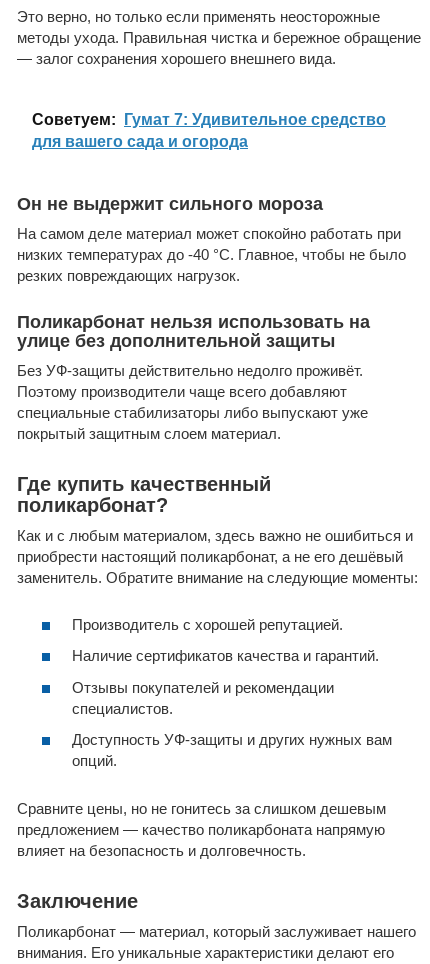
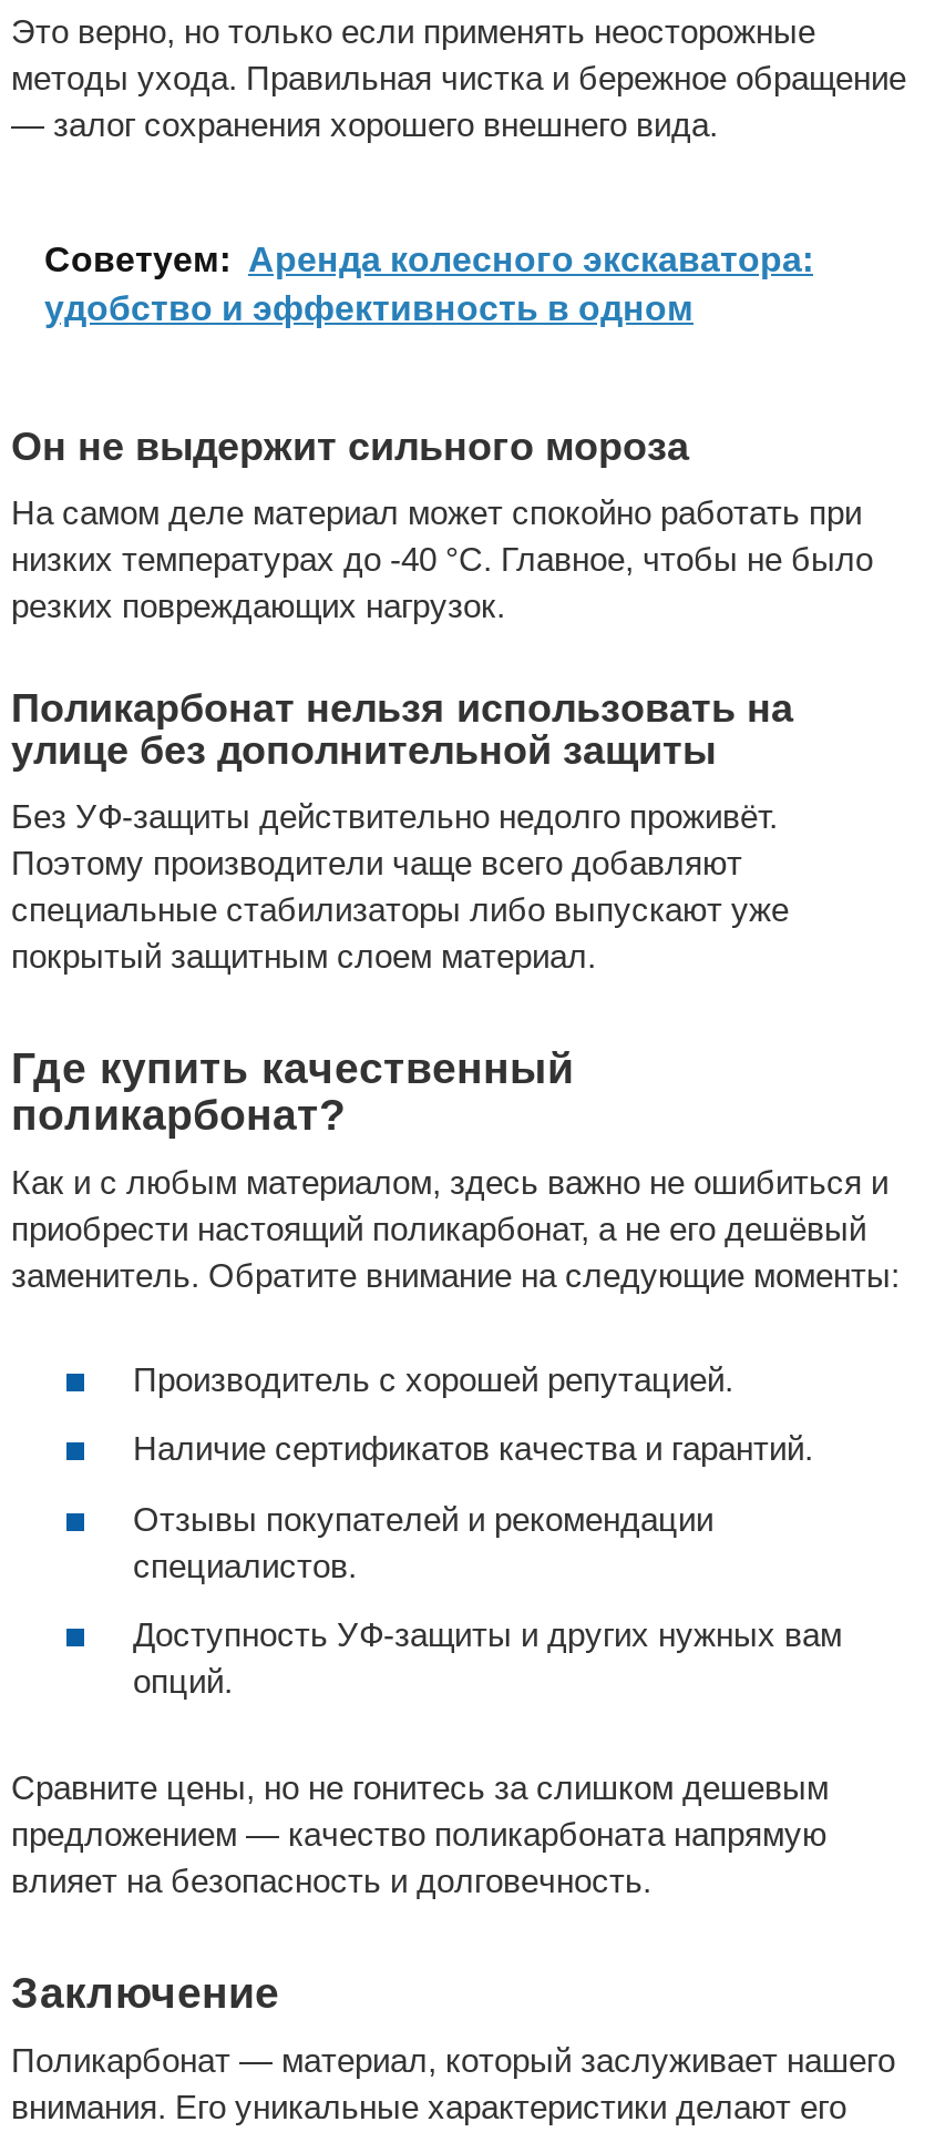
- Cоветуем: Гумат 7: Удивительное средство
- для вашего сада и огорода
+ Cоветуем: Аренда колесного экскаватора:
+ удобство и эффективность в одном
